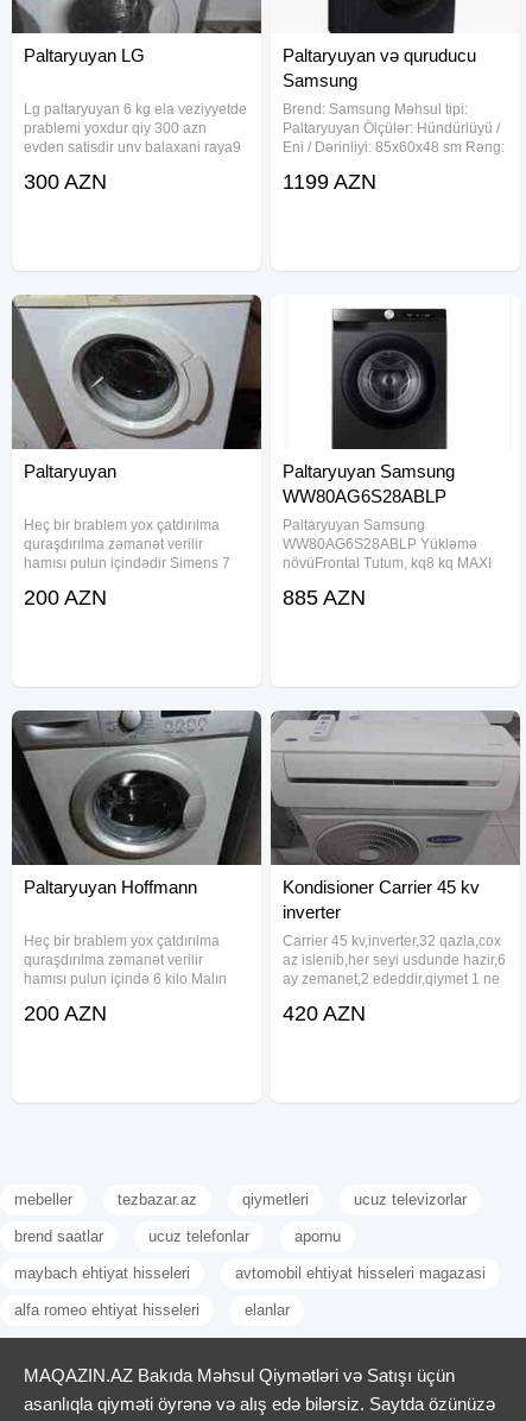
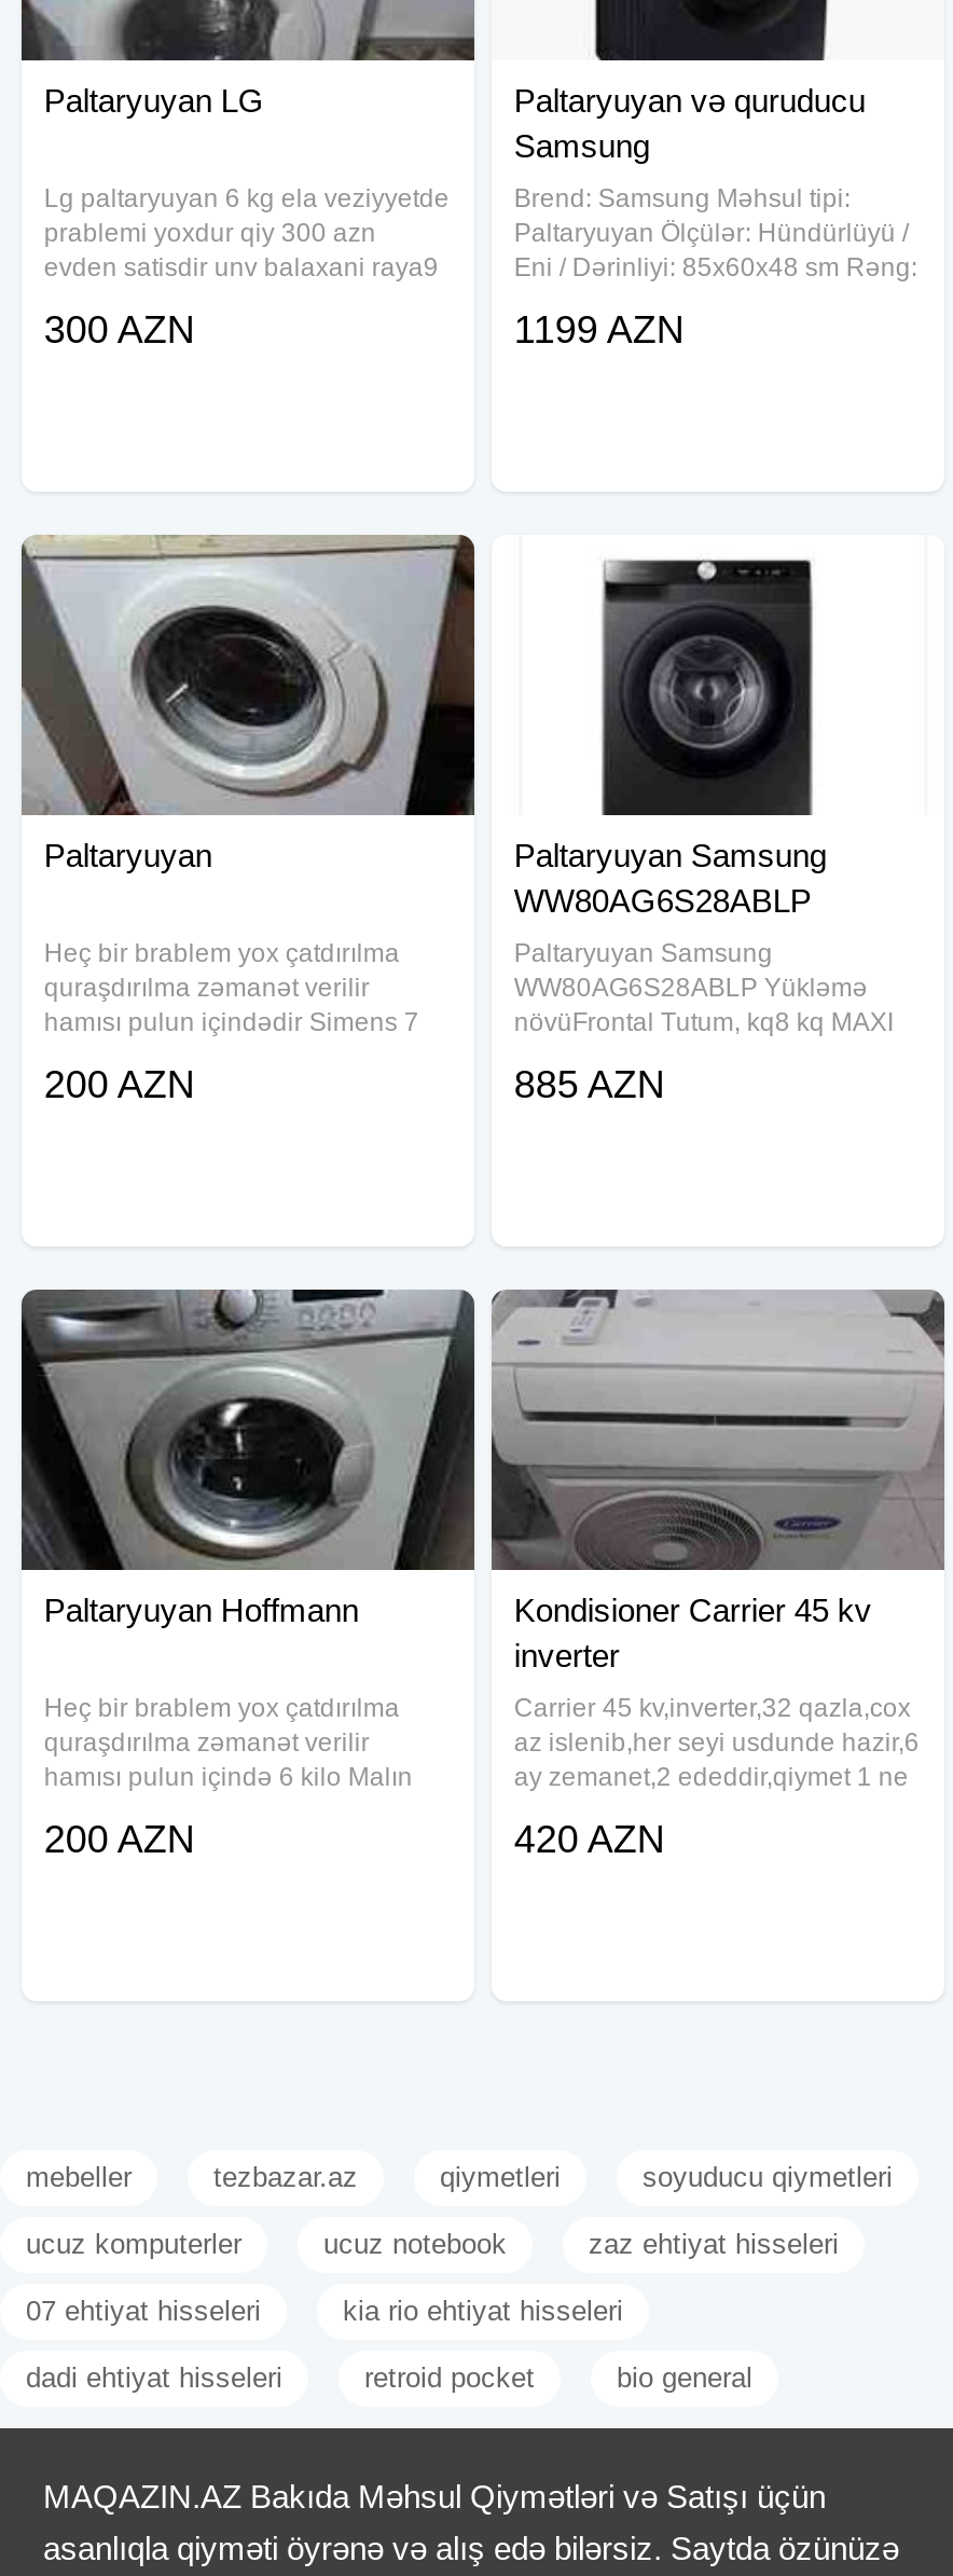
- ucuz televizorlar
+ soyuducu qiymetleri

- brend saatlar
- ucuz telefonlar
- apornu
+ ucuz komputerler
+ ucuz notebook
+ zaz ehtiyat hisseleri

- maybach ehtiyat hisseleri
- avtomobil ehtiyat hisseleri magazasi
+ 07 ehtiyat hisseleri
+ kia rio ehtiyat hisseleri

- alfa romeo ehtiyat hisseleri
- elanlar
+ dadi ehtiyat hisseleri
+ retroid pocket
+ bio general
